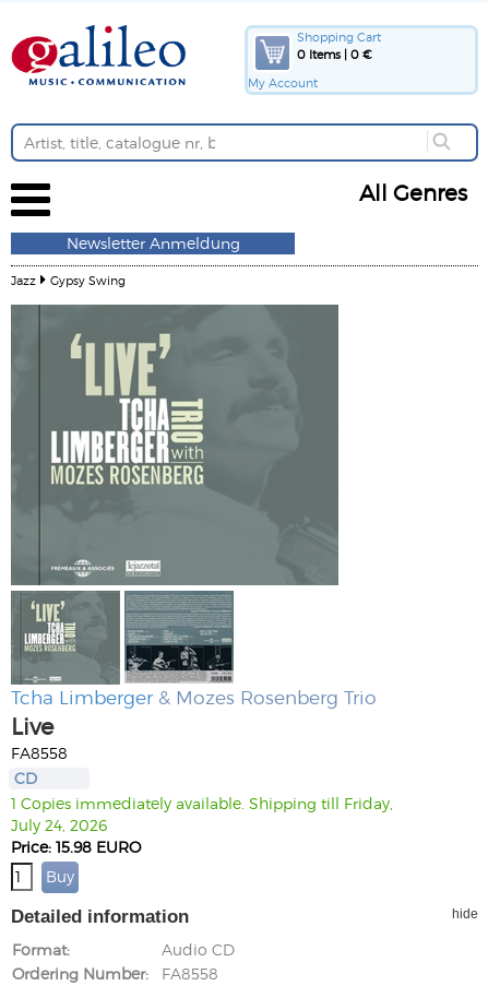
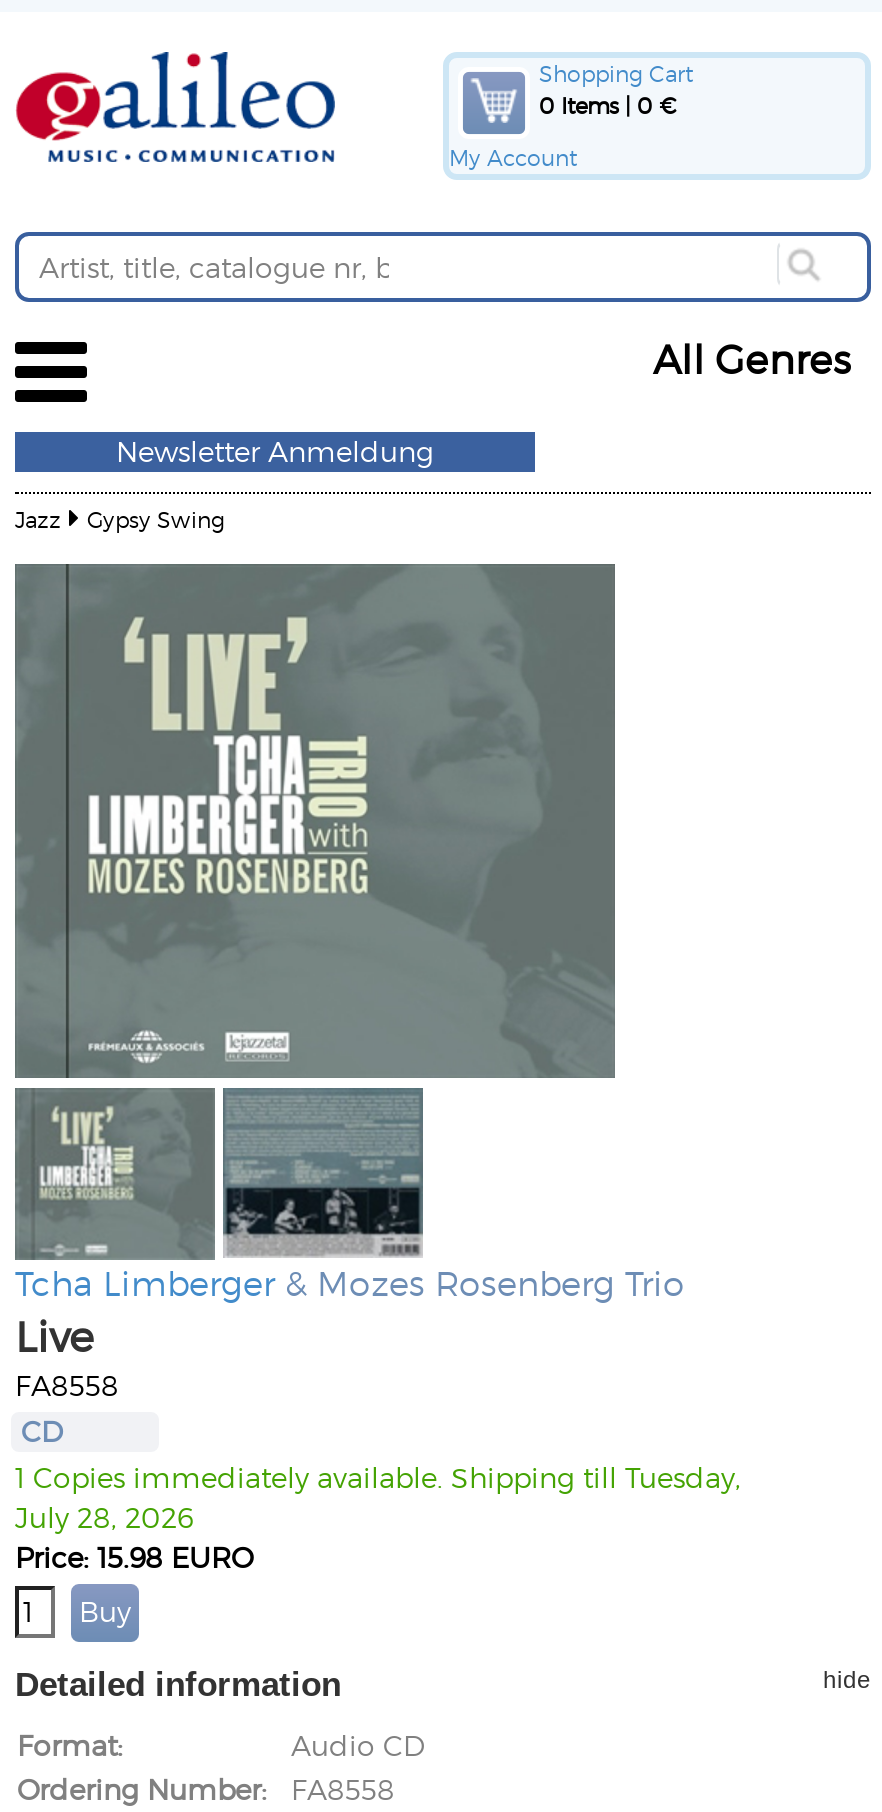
- 1 Copies immediately available. Shipping till Friday,
+ 1 Copies immediately available. Shipping till Tuesday,

- July 24, 2026
+ July 28, 2026
